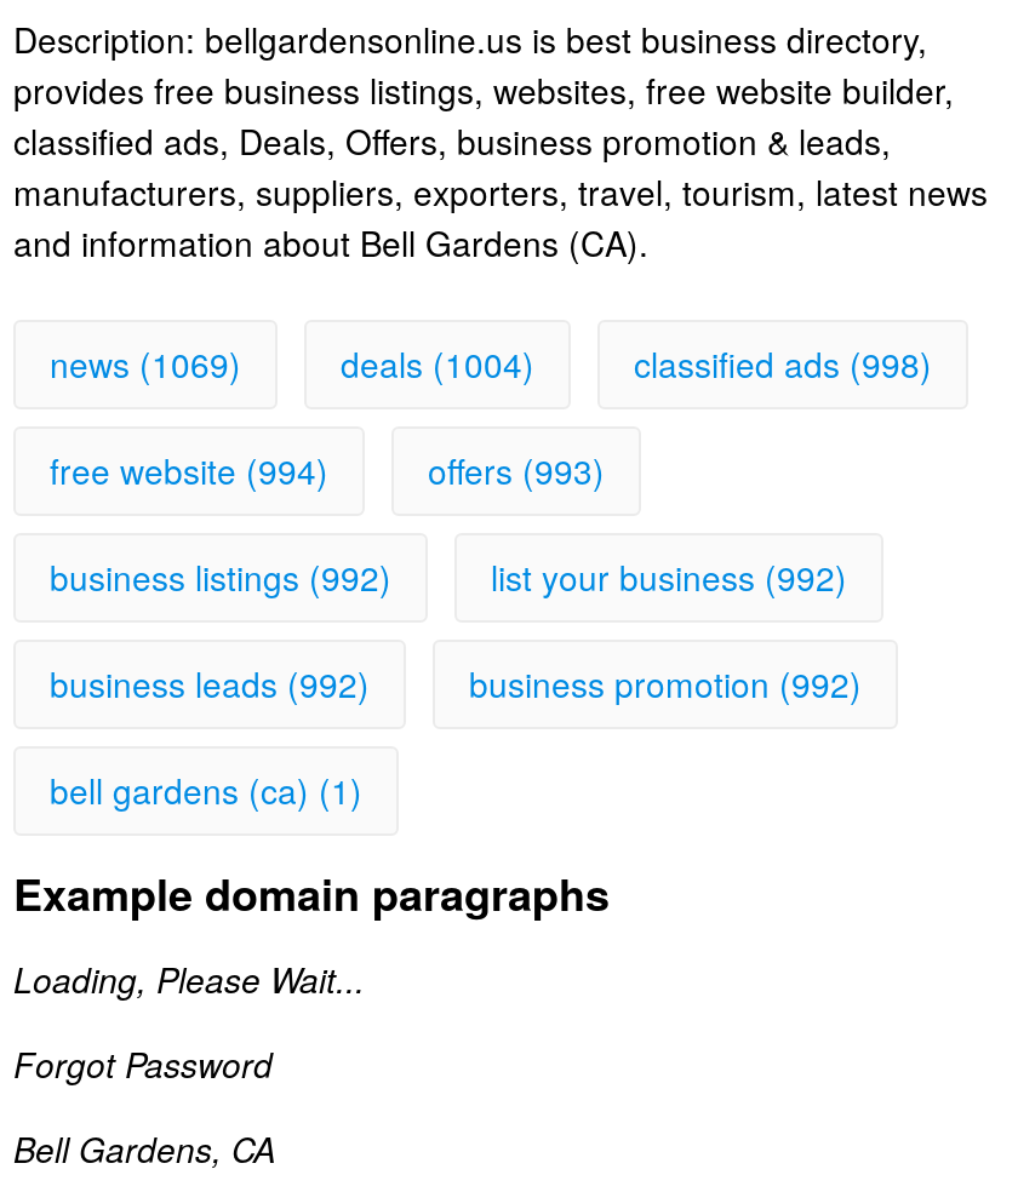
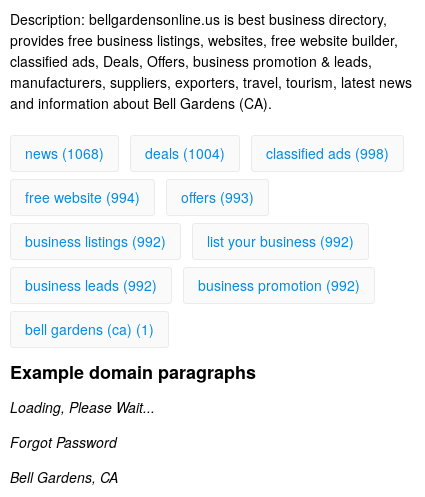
- news (1069)
+ news (1068)
